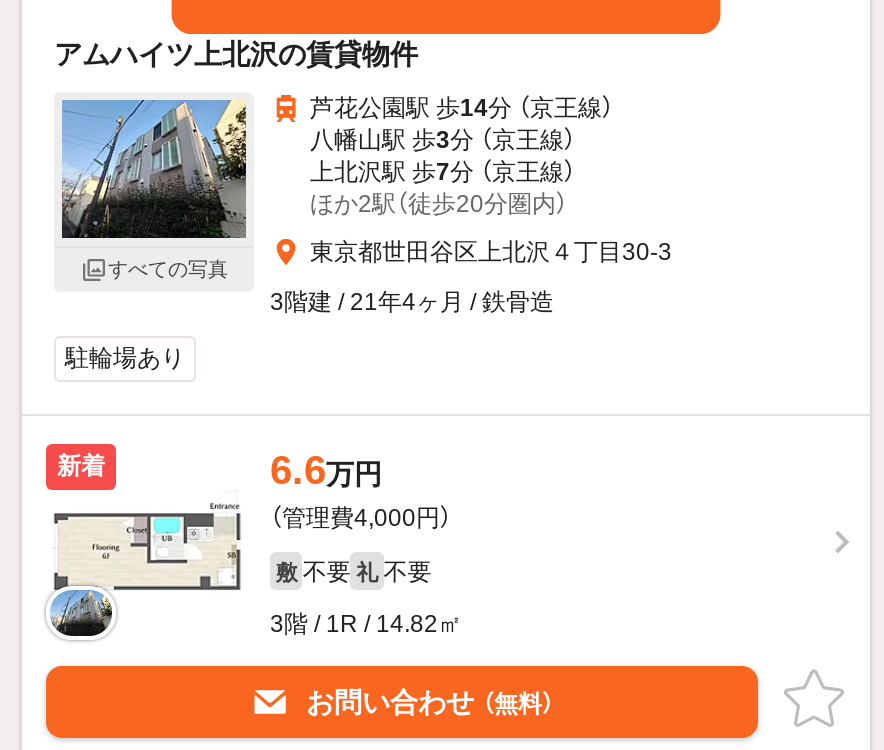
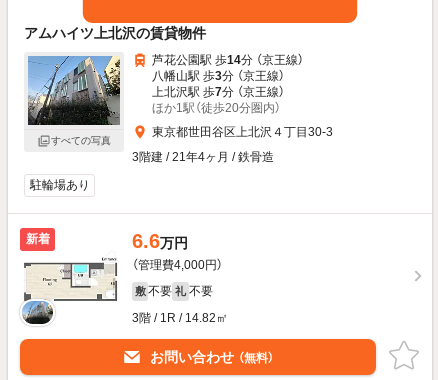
- ほか2駅（徒歩20分圏内）
+ ほか1駅（徒歩20分圏内）
